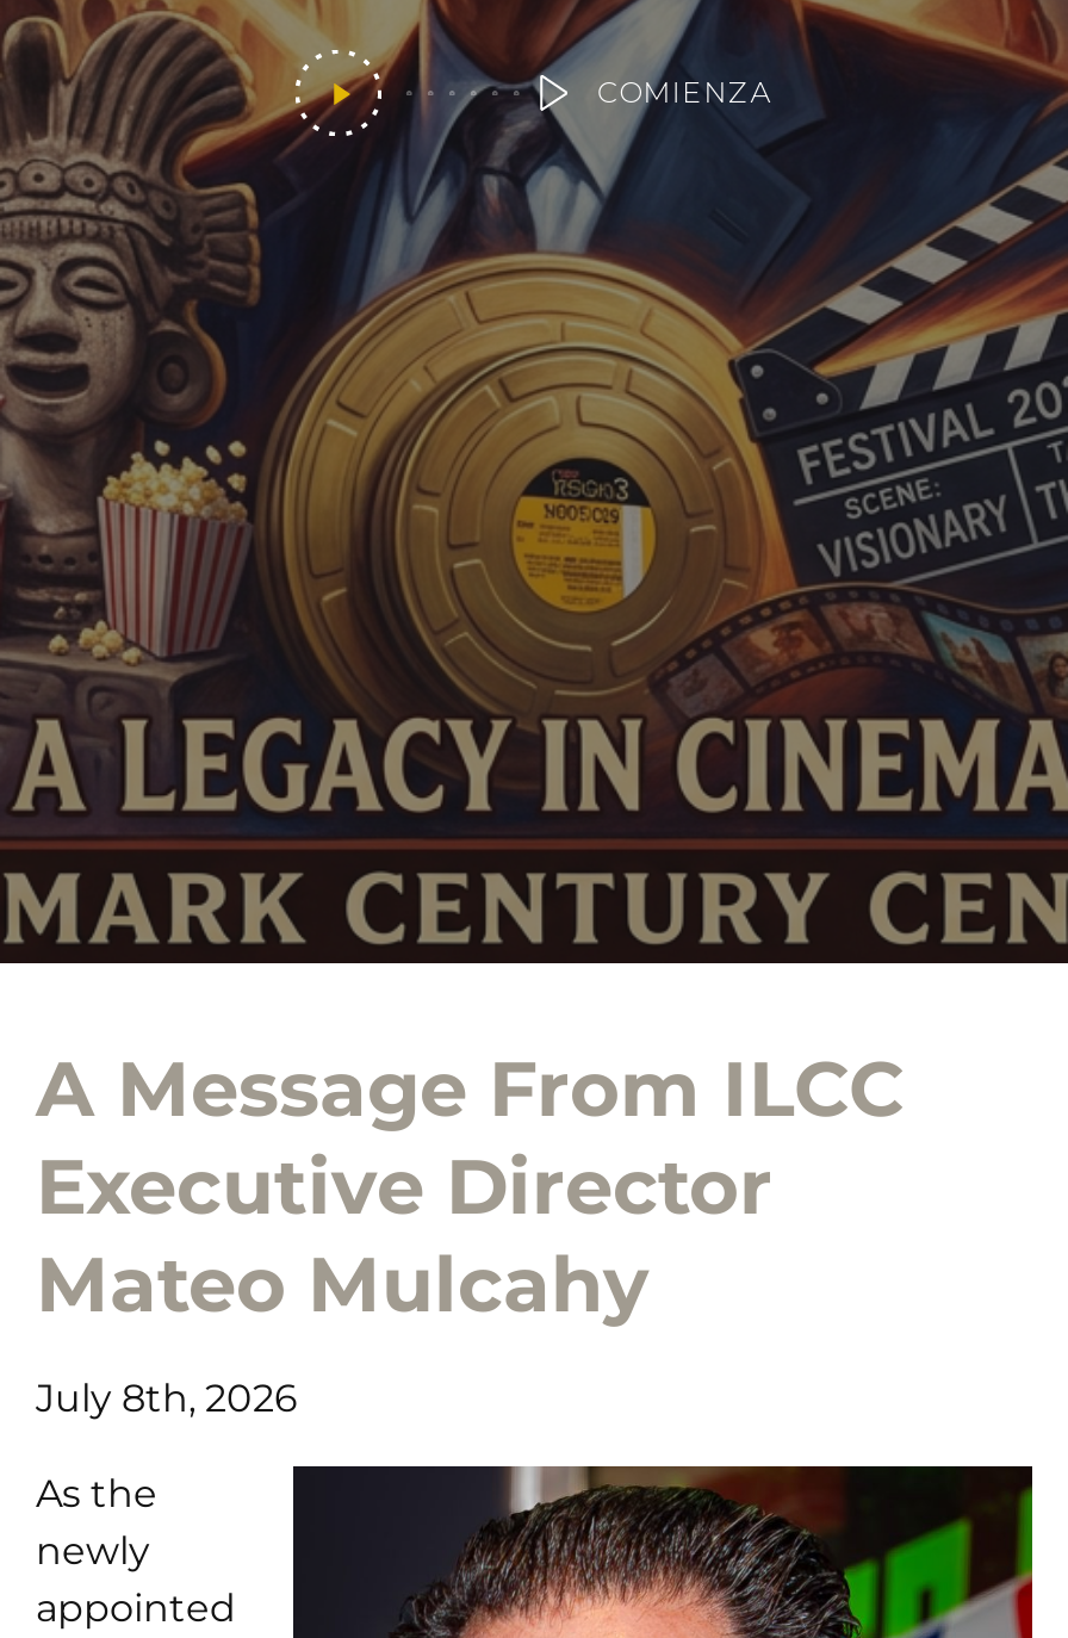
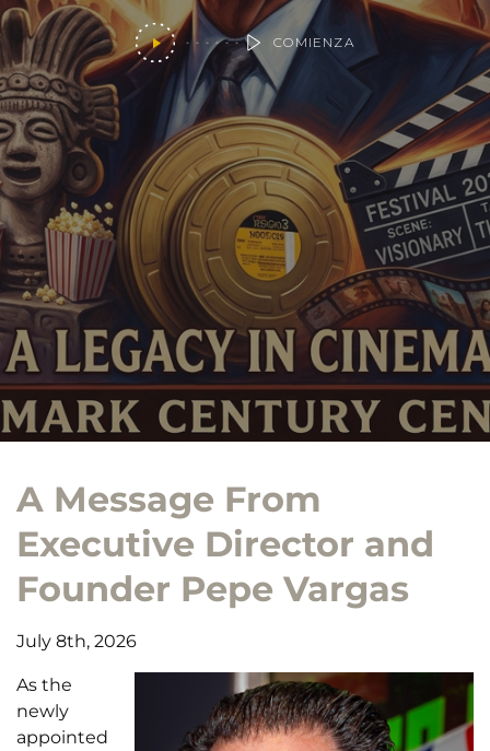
- A Message From ILCC
- Executive Director
- Mateo Mulcahy
+ A Message From
+ Executive Director and
+ Founder Pepe Vargas
